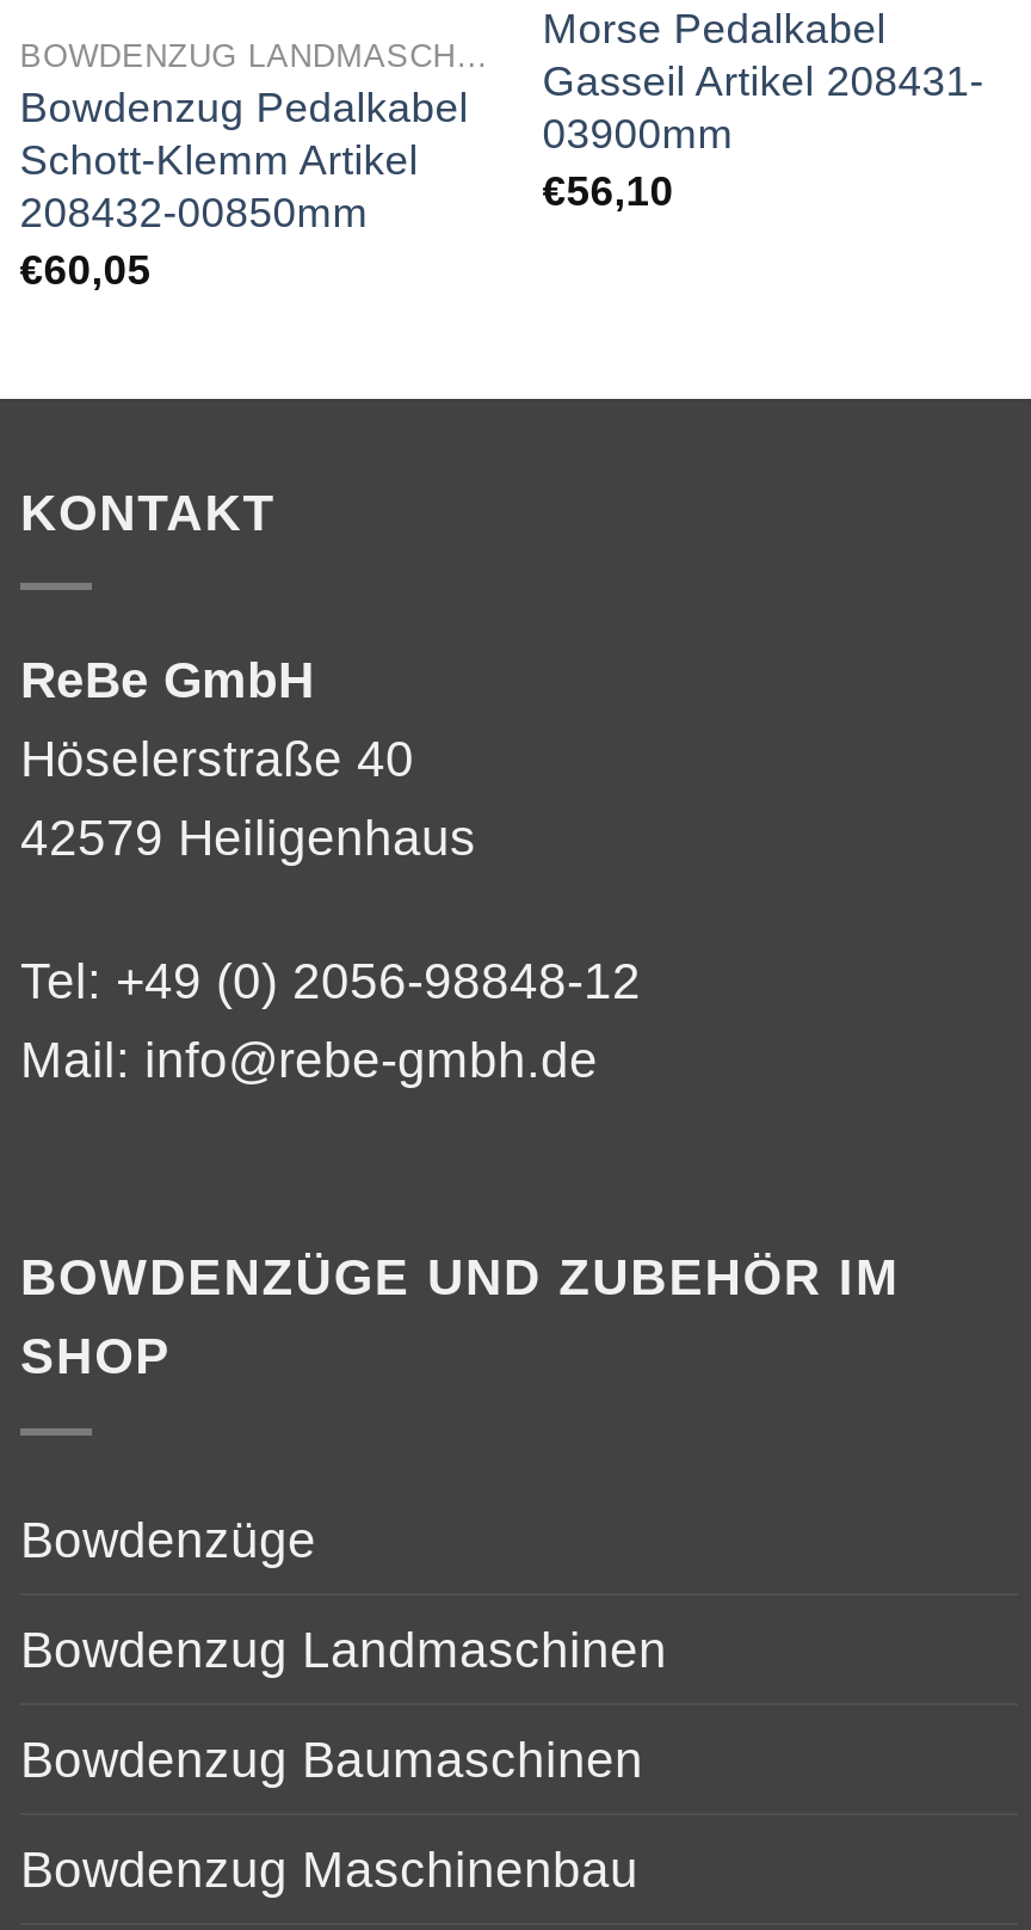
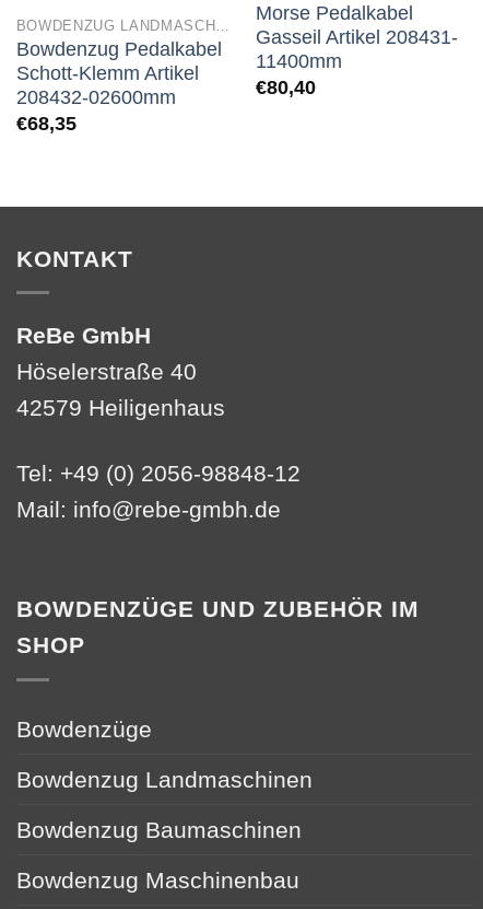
- 03900mm
- €56,10
+ 11400mm
+ €80,40

- 208432-00850mm
- €60,05
+ 208432-02600mm
+ €68,35
